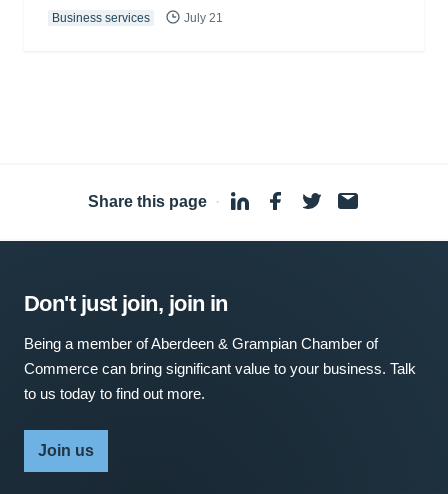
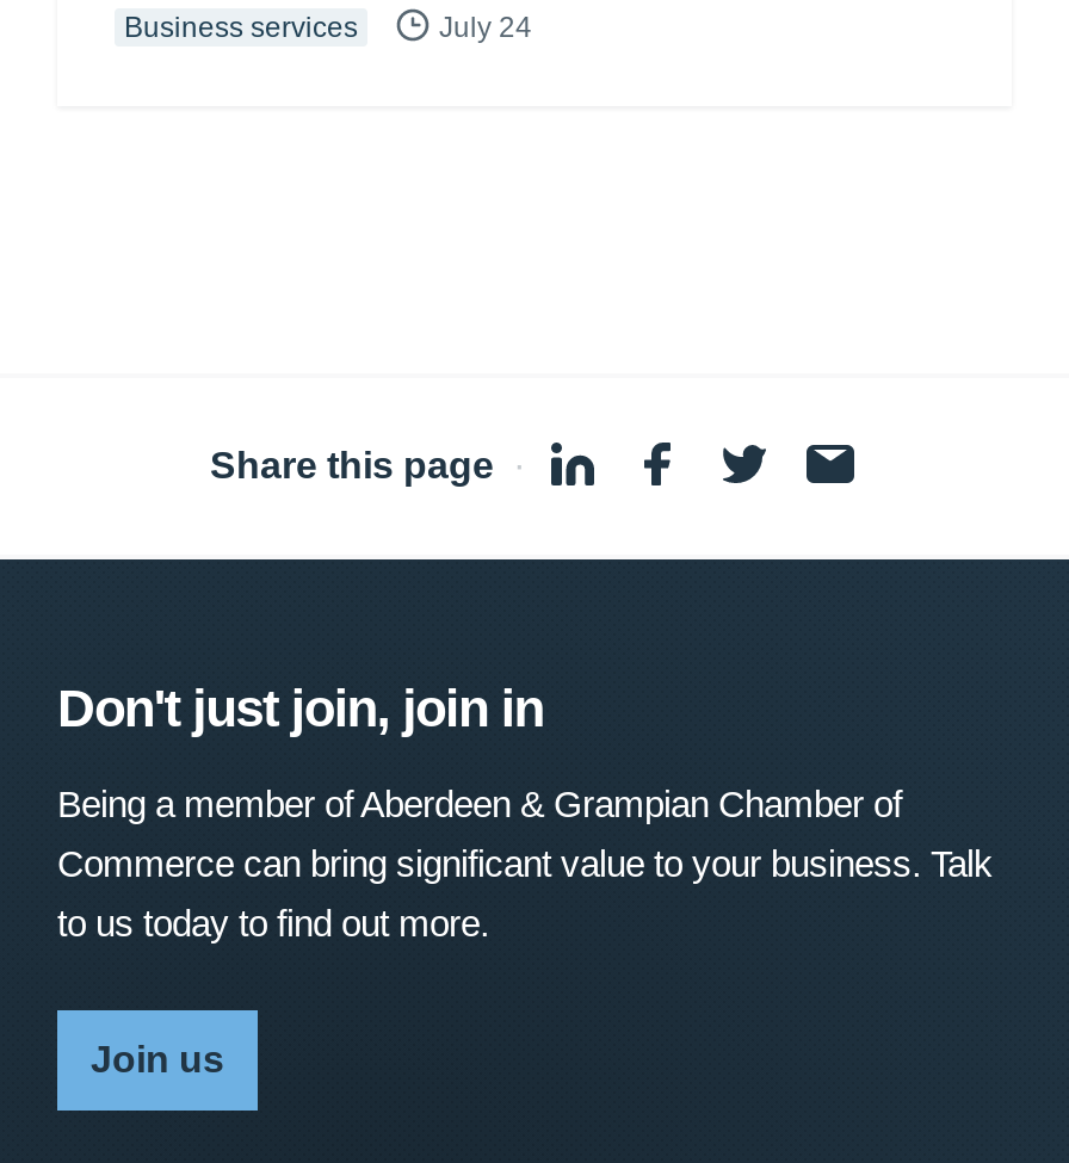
- July 21
+ July 24
